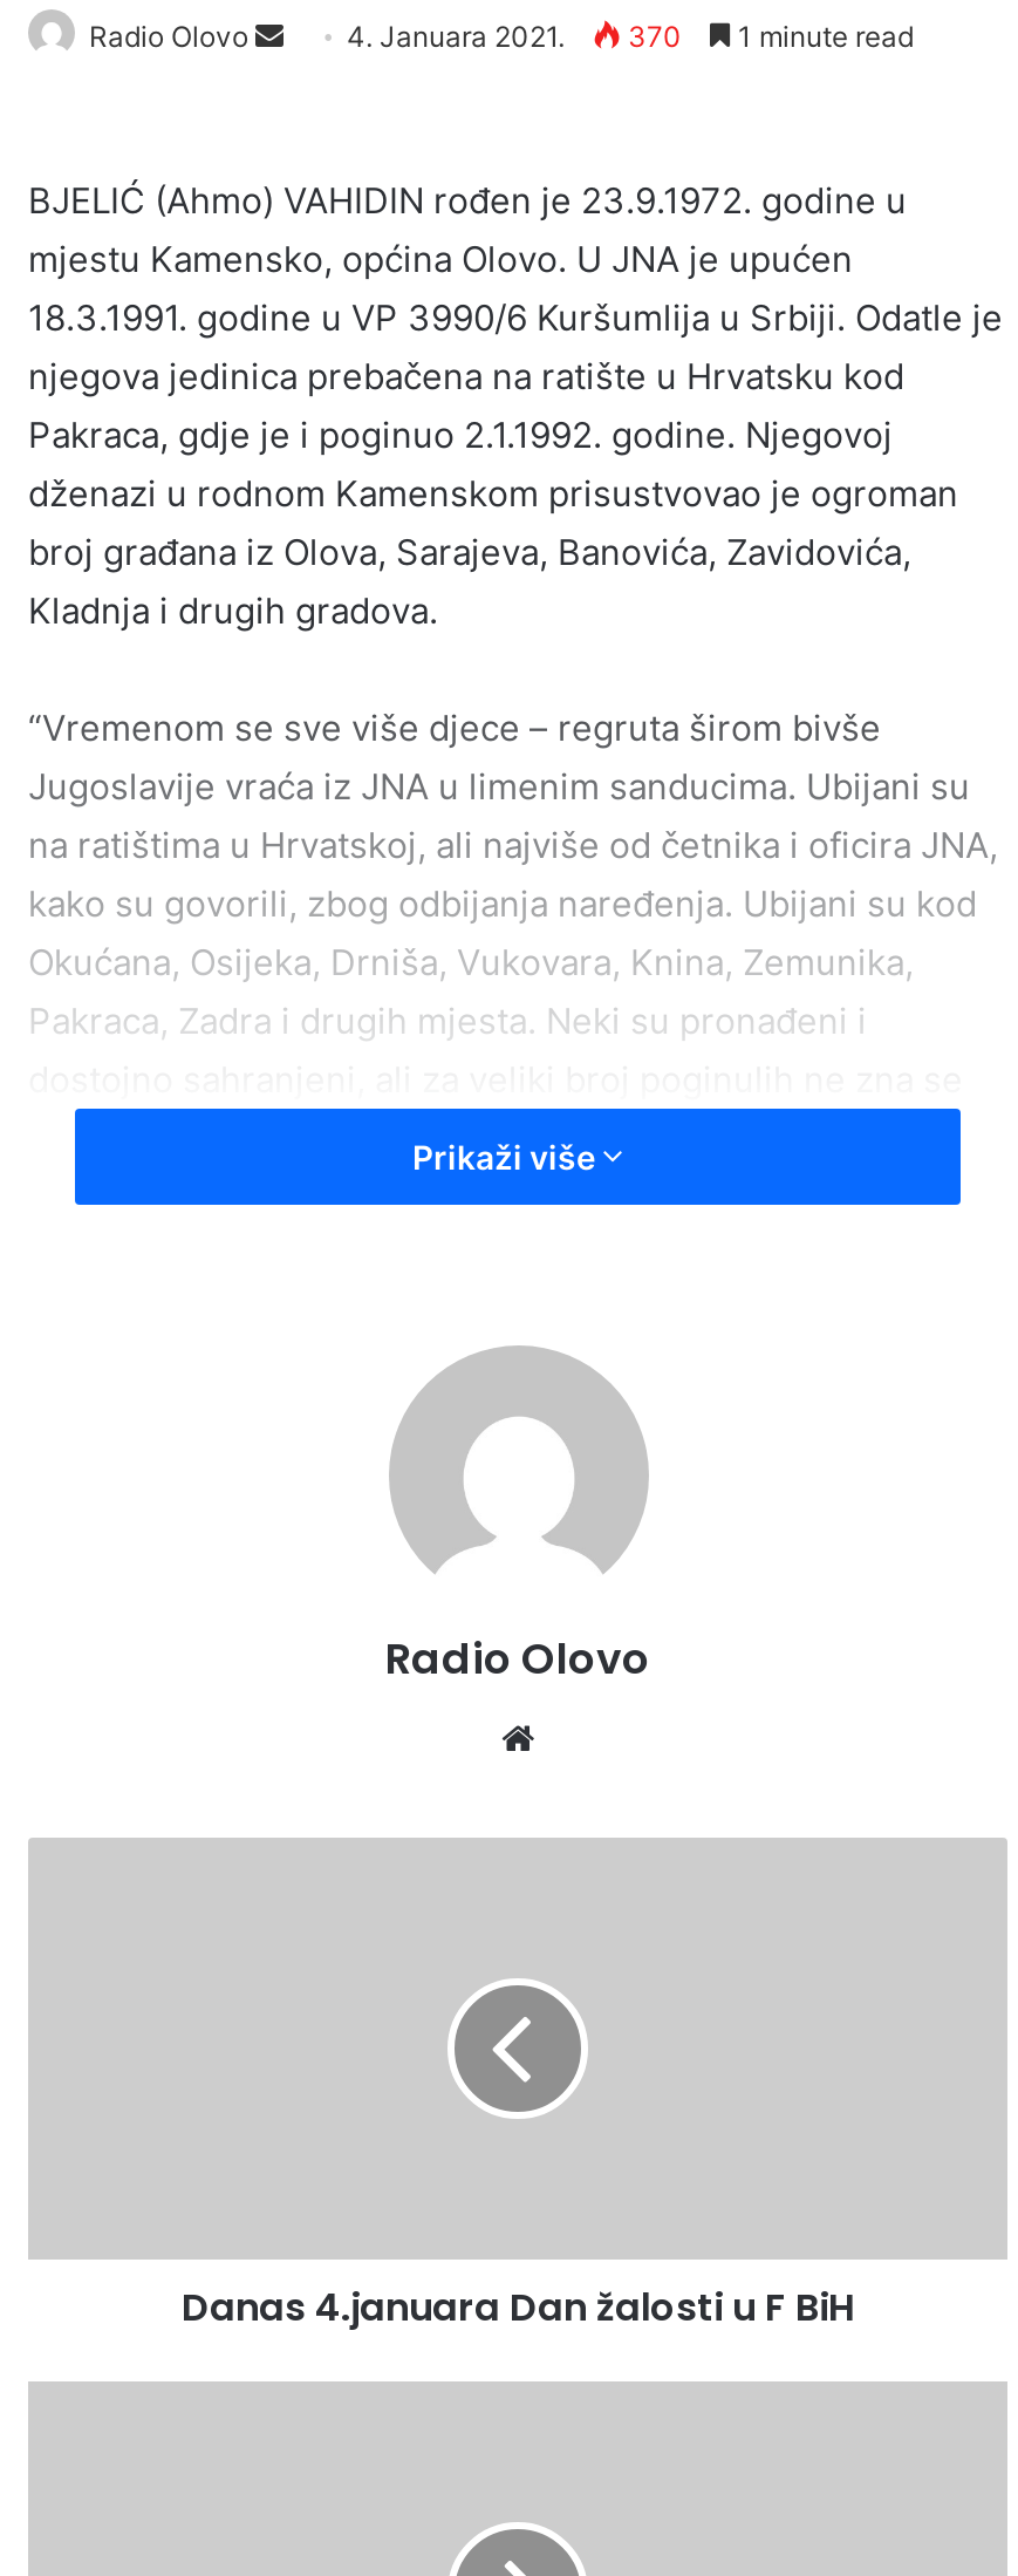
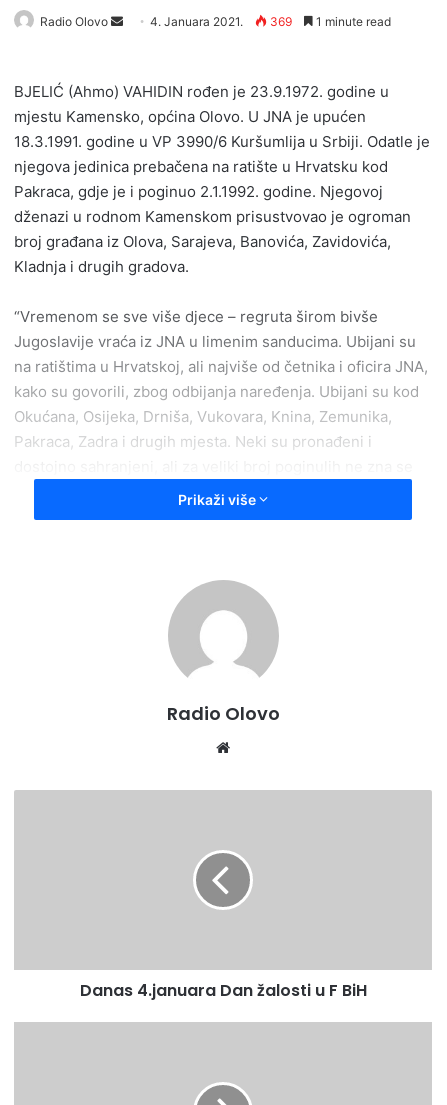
- 370
+ 369
